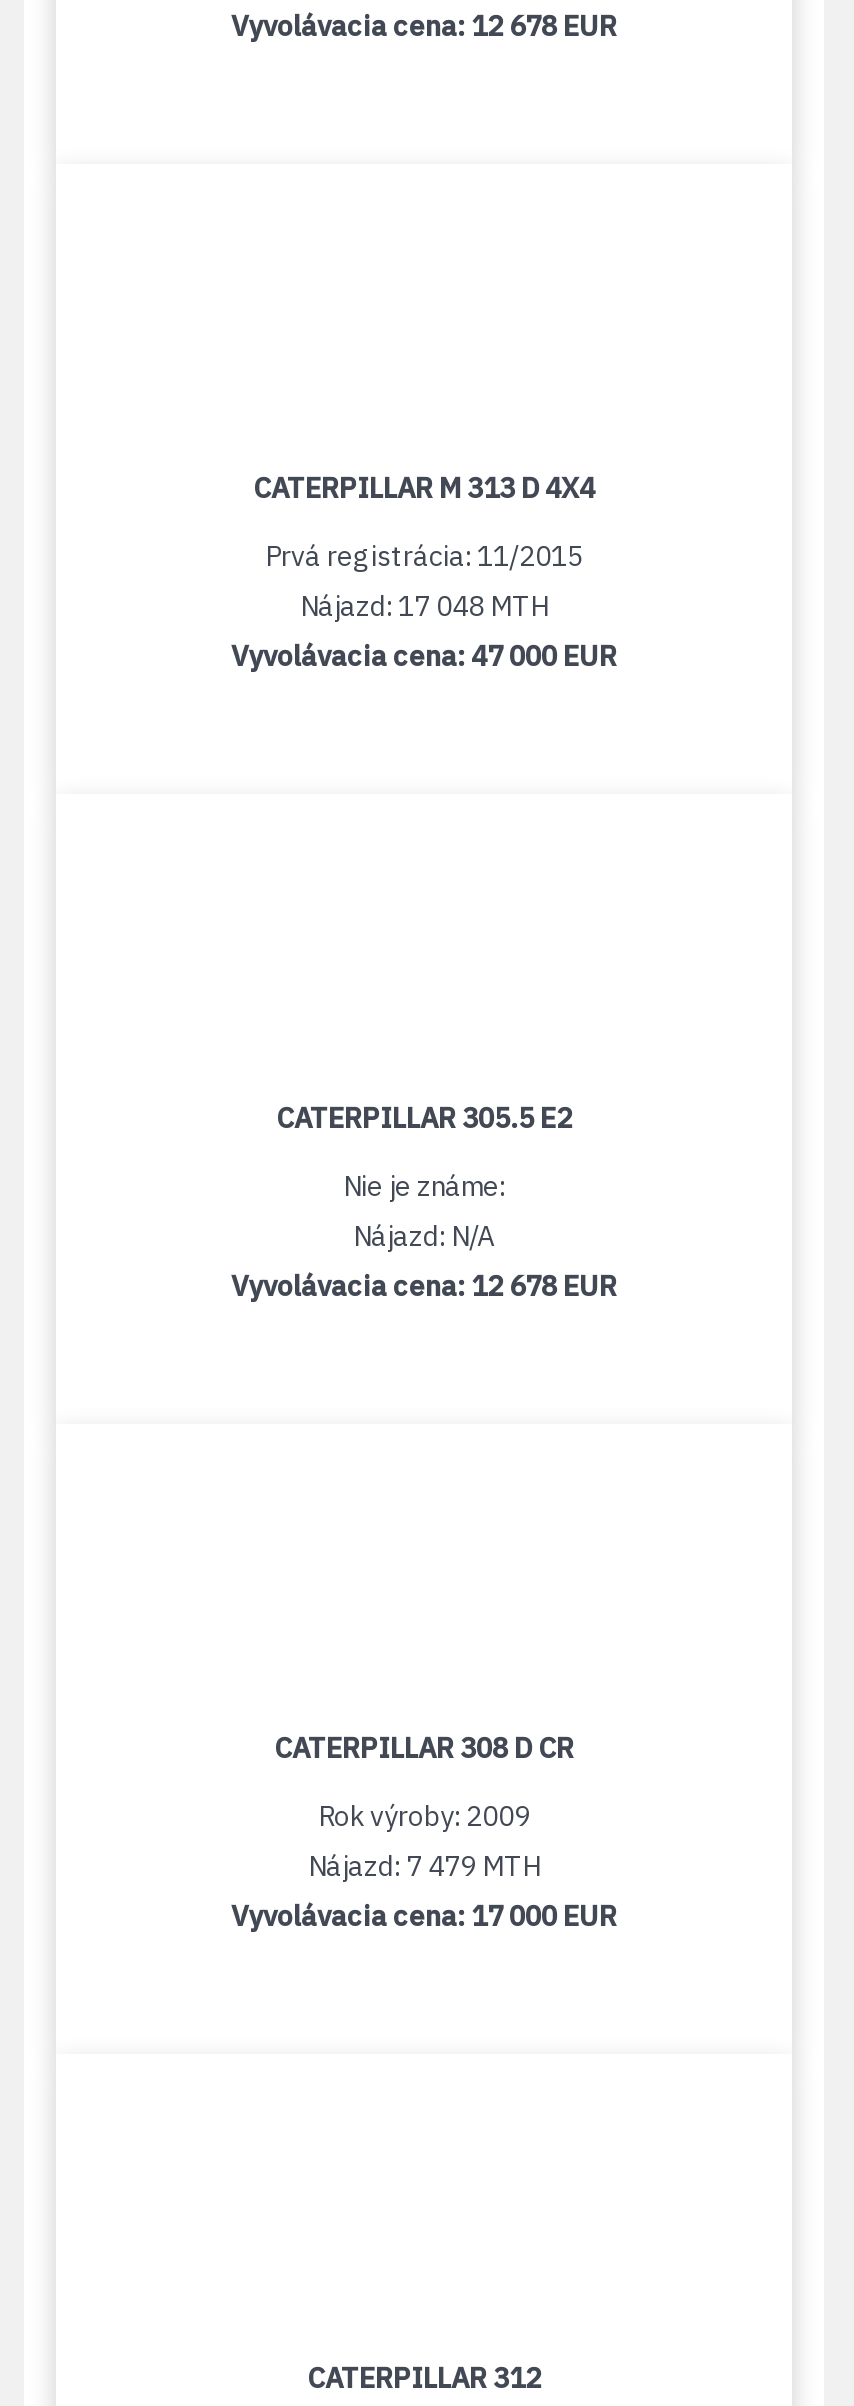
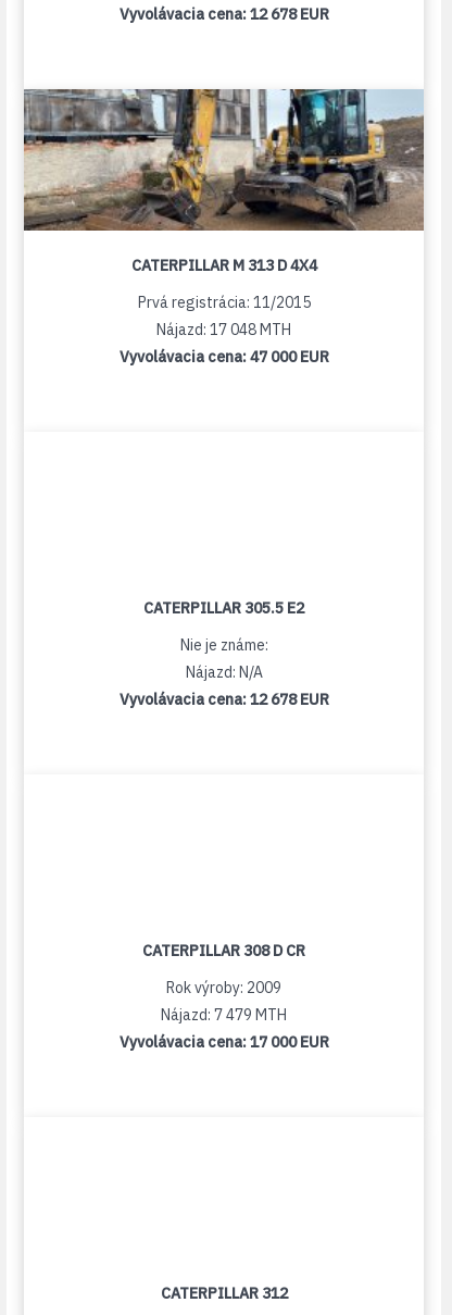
+ [image]
